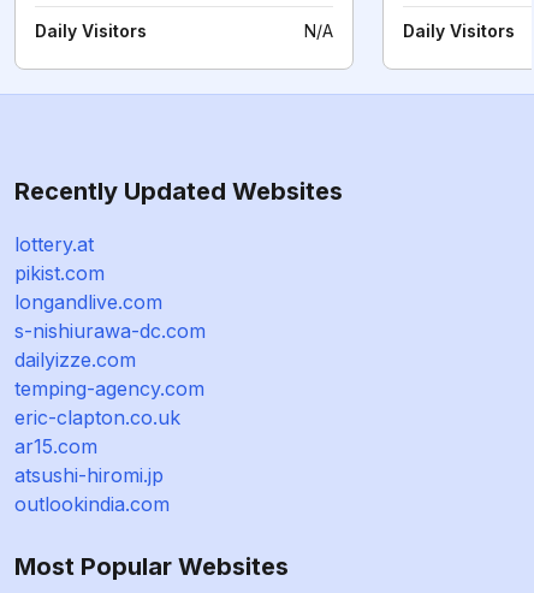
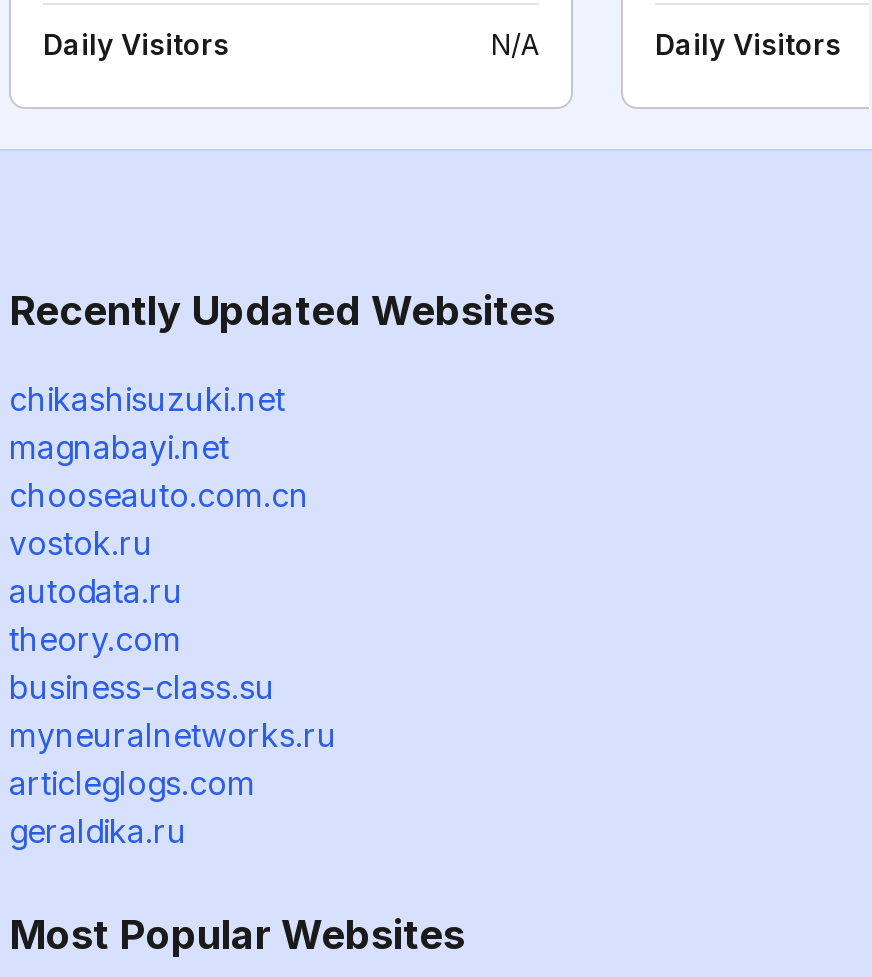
- lottery.at
- pikist.com
- longandlive.com
- s-nishiurawa-dc.com
- dailyizze.com
- temping-agency.com
- eric-clapton.co.uk
- ar15.com
- atsushi-hiromi.jp
- outlookindia.com
+ chikashisuzuki.net
+ magnabayi.net
+ chooseauto.com.cn
+ vostok.ru
+ autodata.ru
+ theory.com
+ business-class.su
+ myneuralnetworks.ru
+ articleglogs.com
+ geraldika.ru
